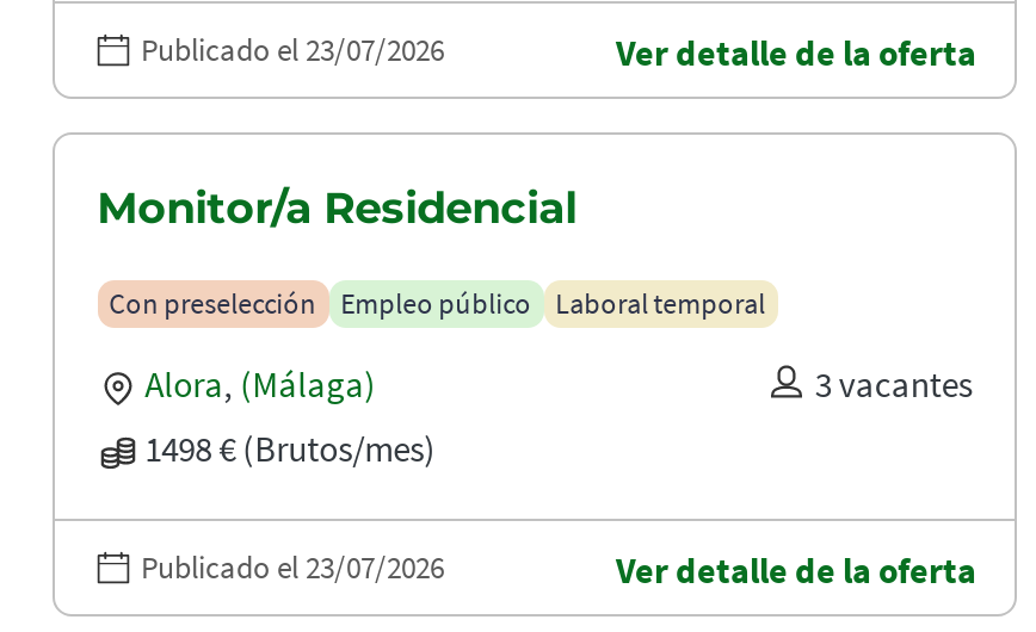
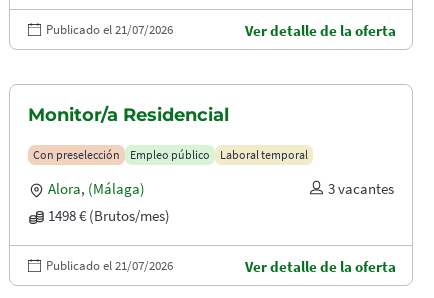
- Publicado el 23/07/2026
+ Publicado el 21/07/2026

- Publicado el 23/07/2026
+ Publicado el 21/07/2026
